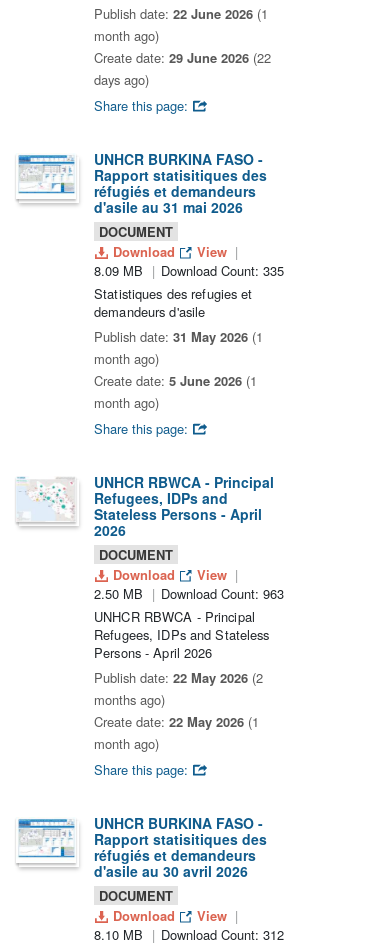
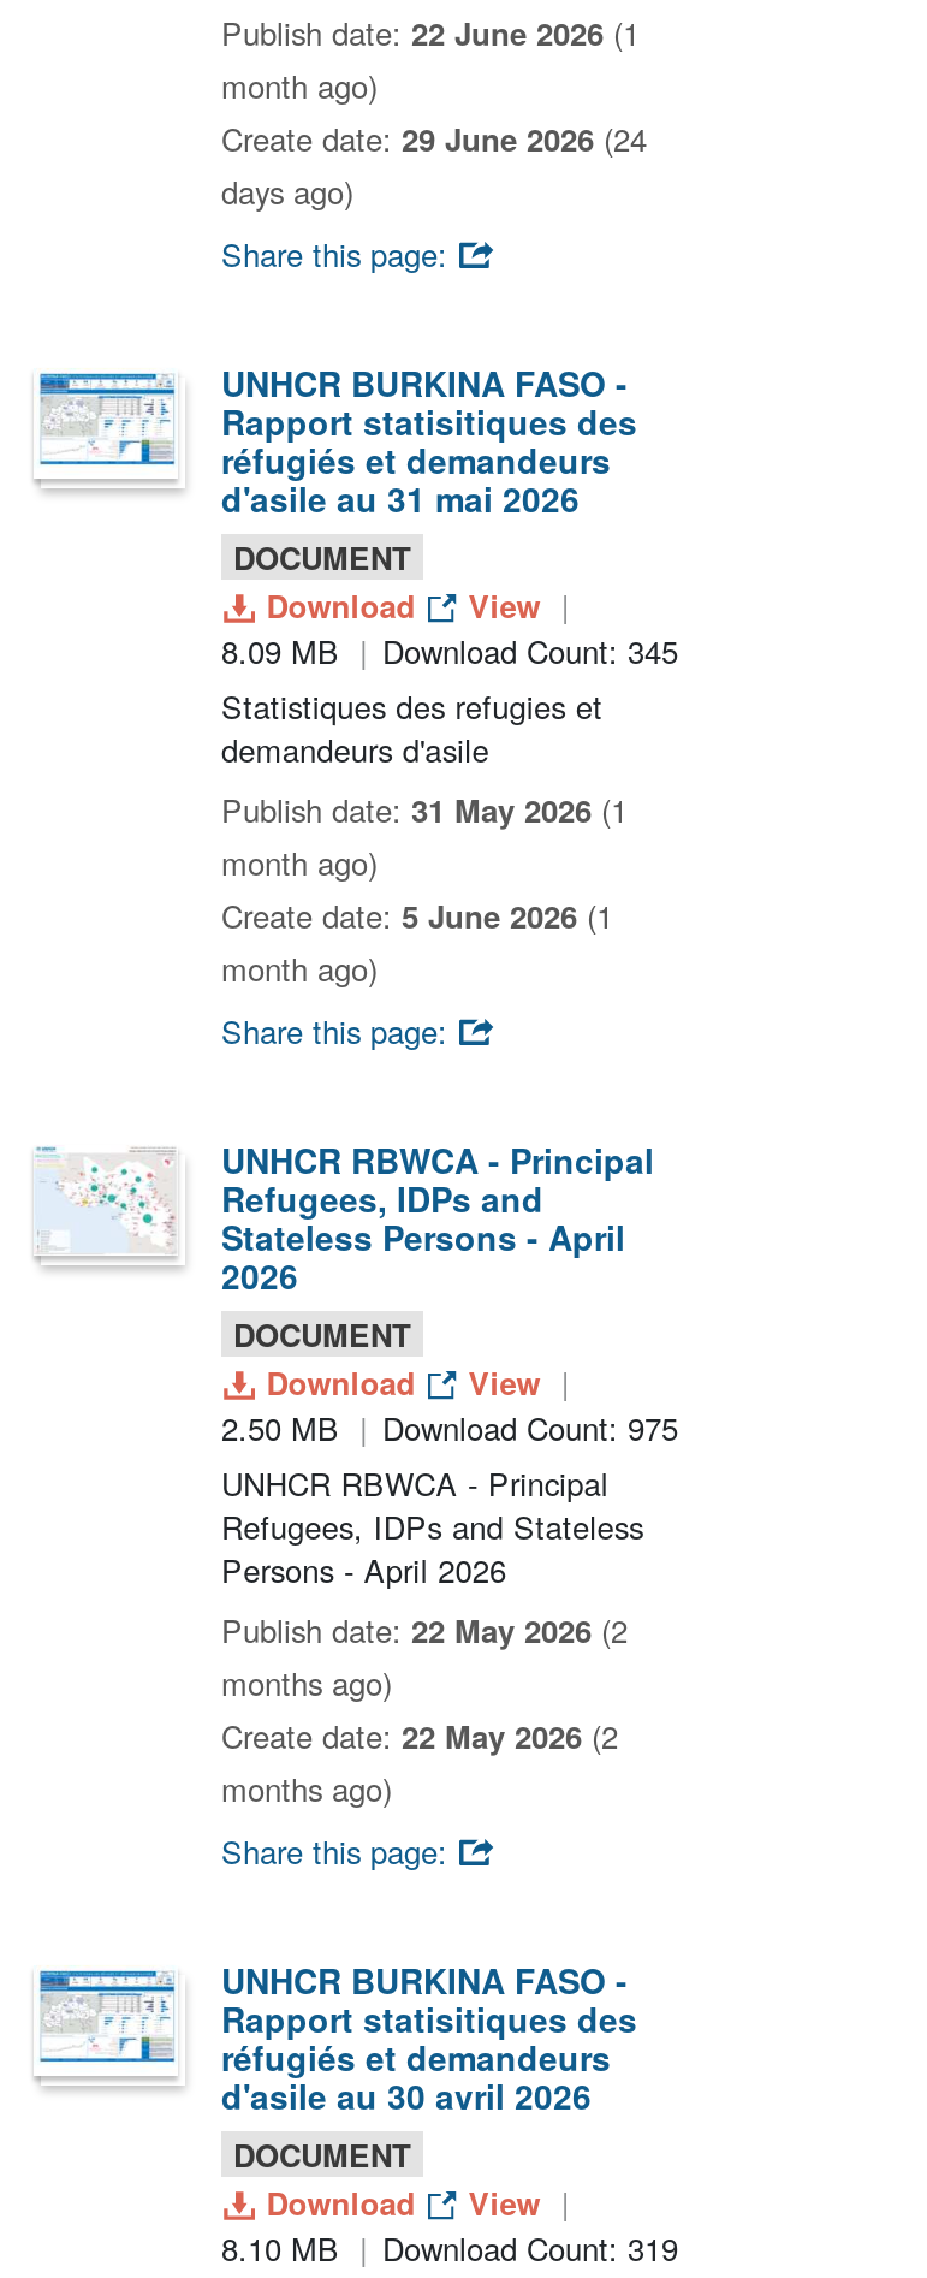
- Create date: 29 June 2026 (22
+ Create date: 29 June 2026 (24

- Download Count: 335
+ Download Count: 345

- Download Count: 963
+ Download Count: 975

- Create date: 22 May 2026 (1
+ Create date: 22 May 2026 (2

- month ago)
+ months ago)

- Download Count: 312
+ Download Count: 319
